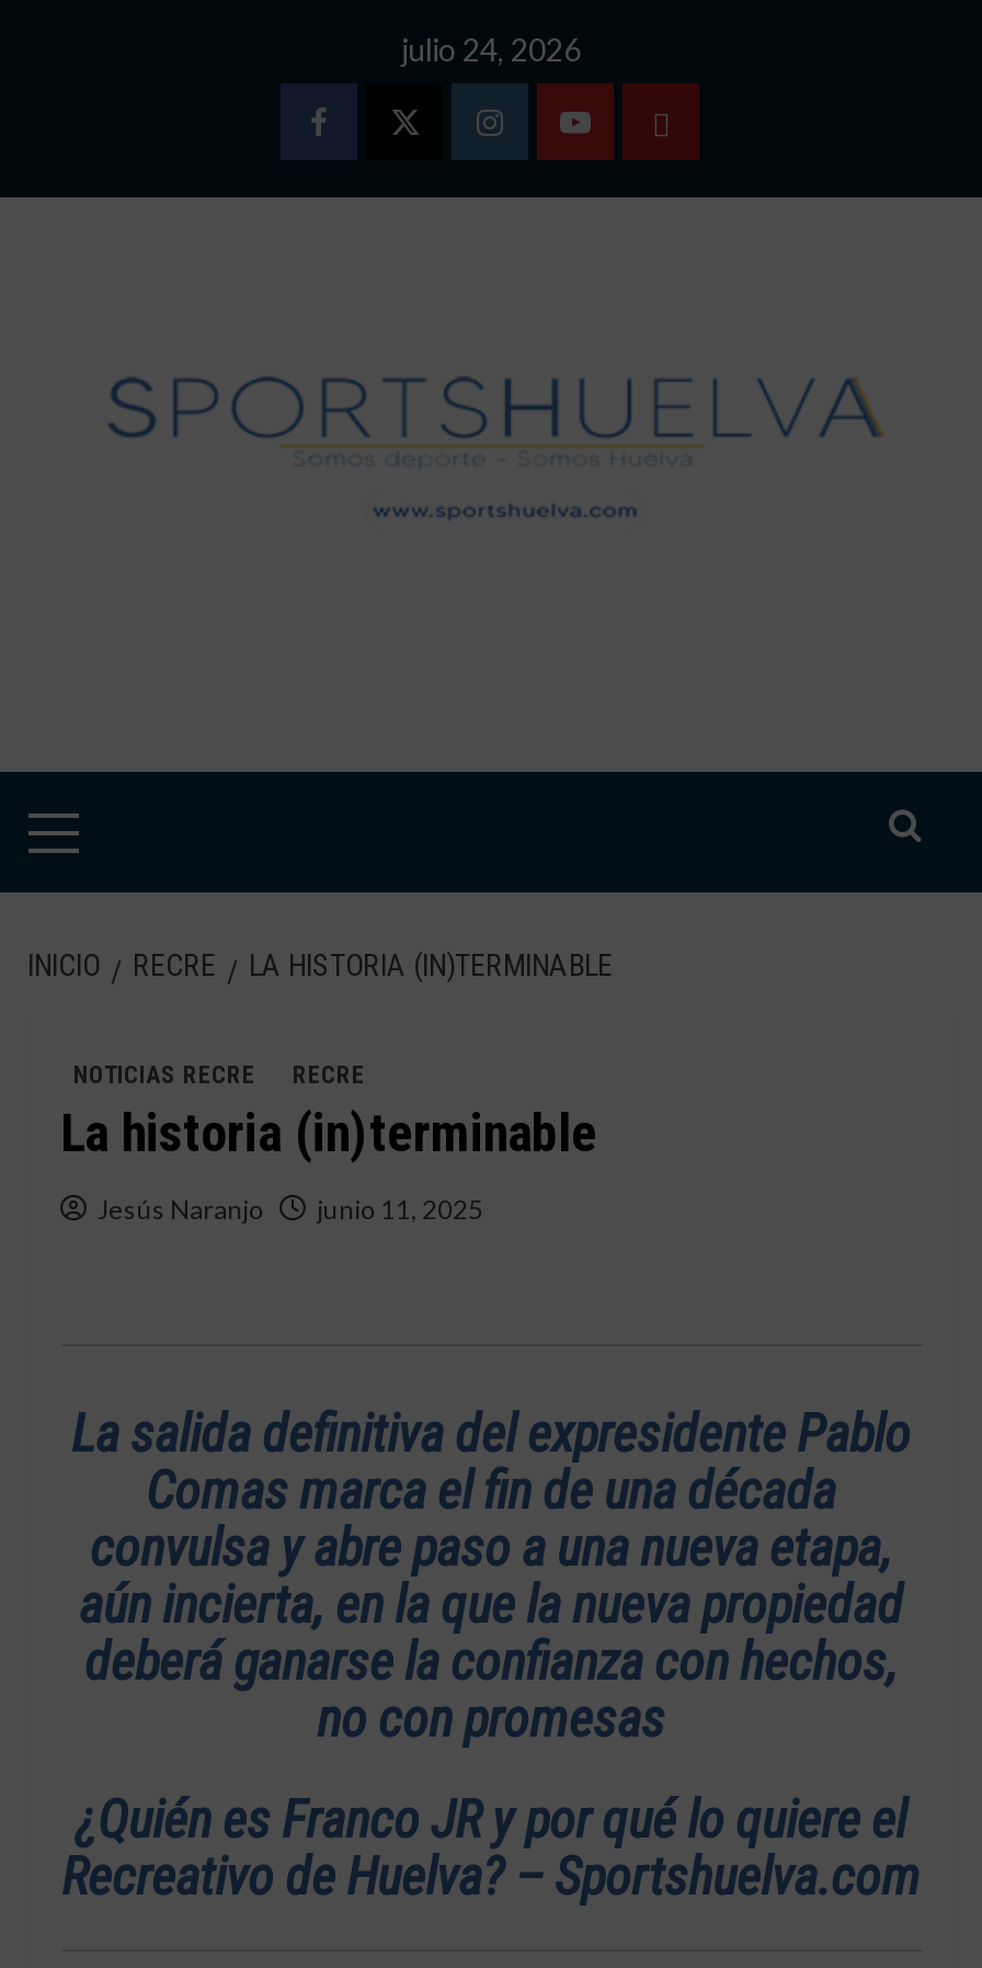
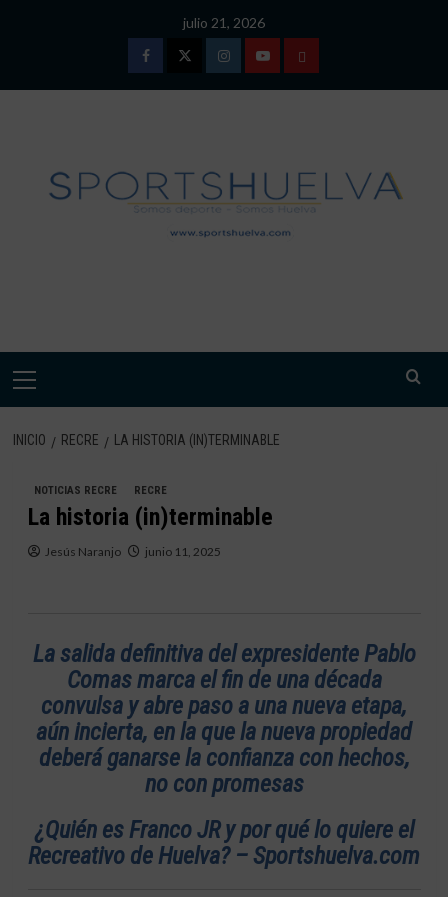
- julio 24, 2026
+ julio 21, 2026
